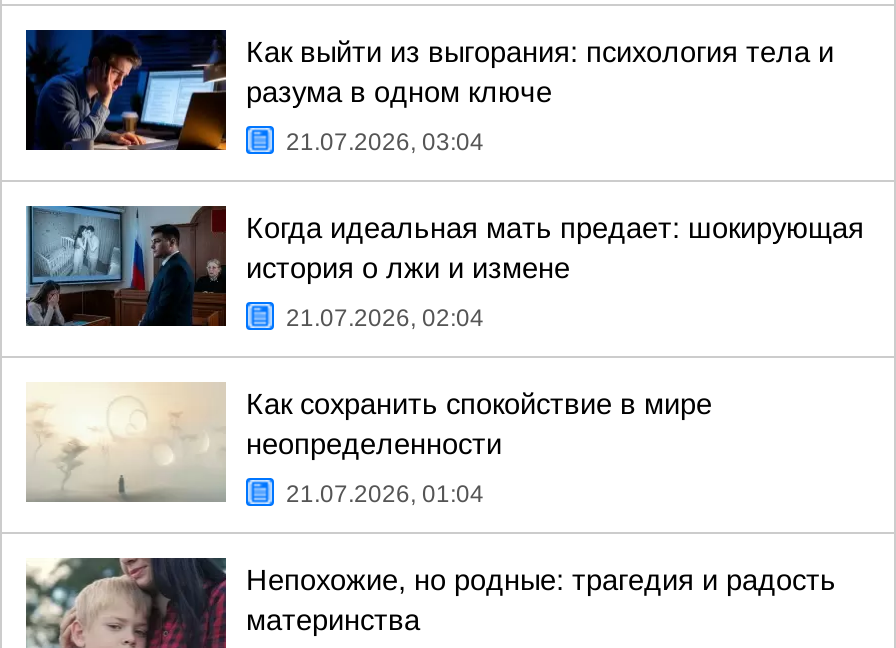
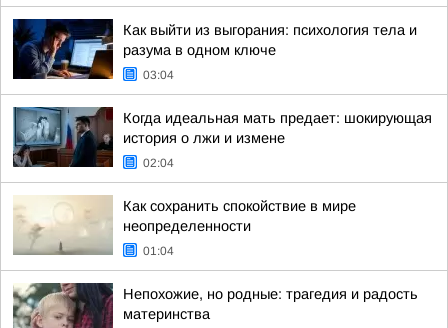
- 21.07.2026, 03:04
+ 03:04

- 21.07.2026, 02:04
+ 02:04

- 21.07.2026, 01:04
+ 01:04
